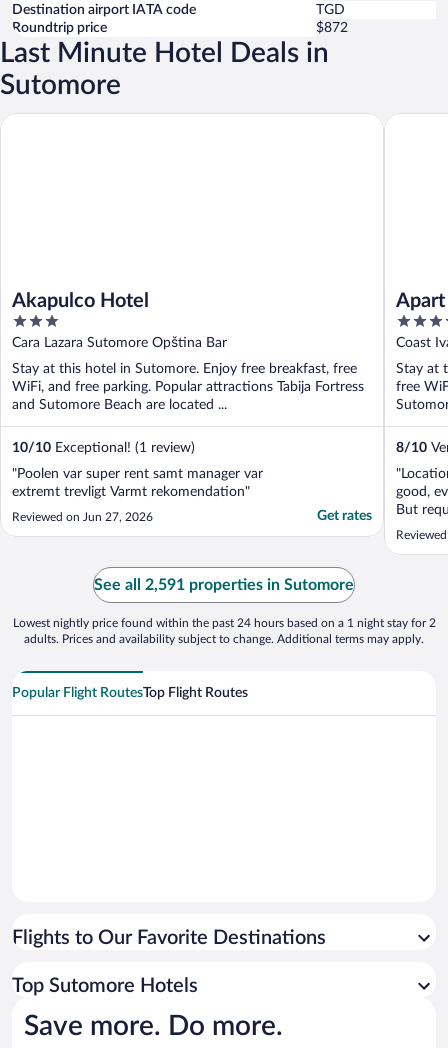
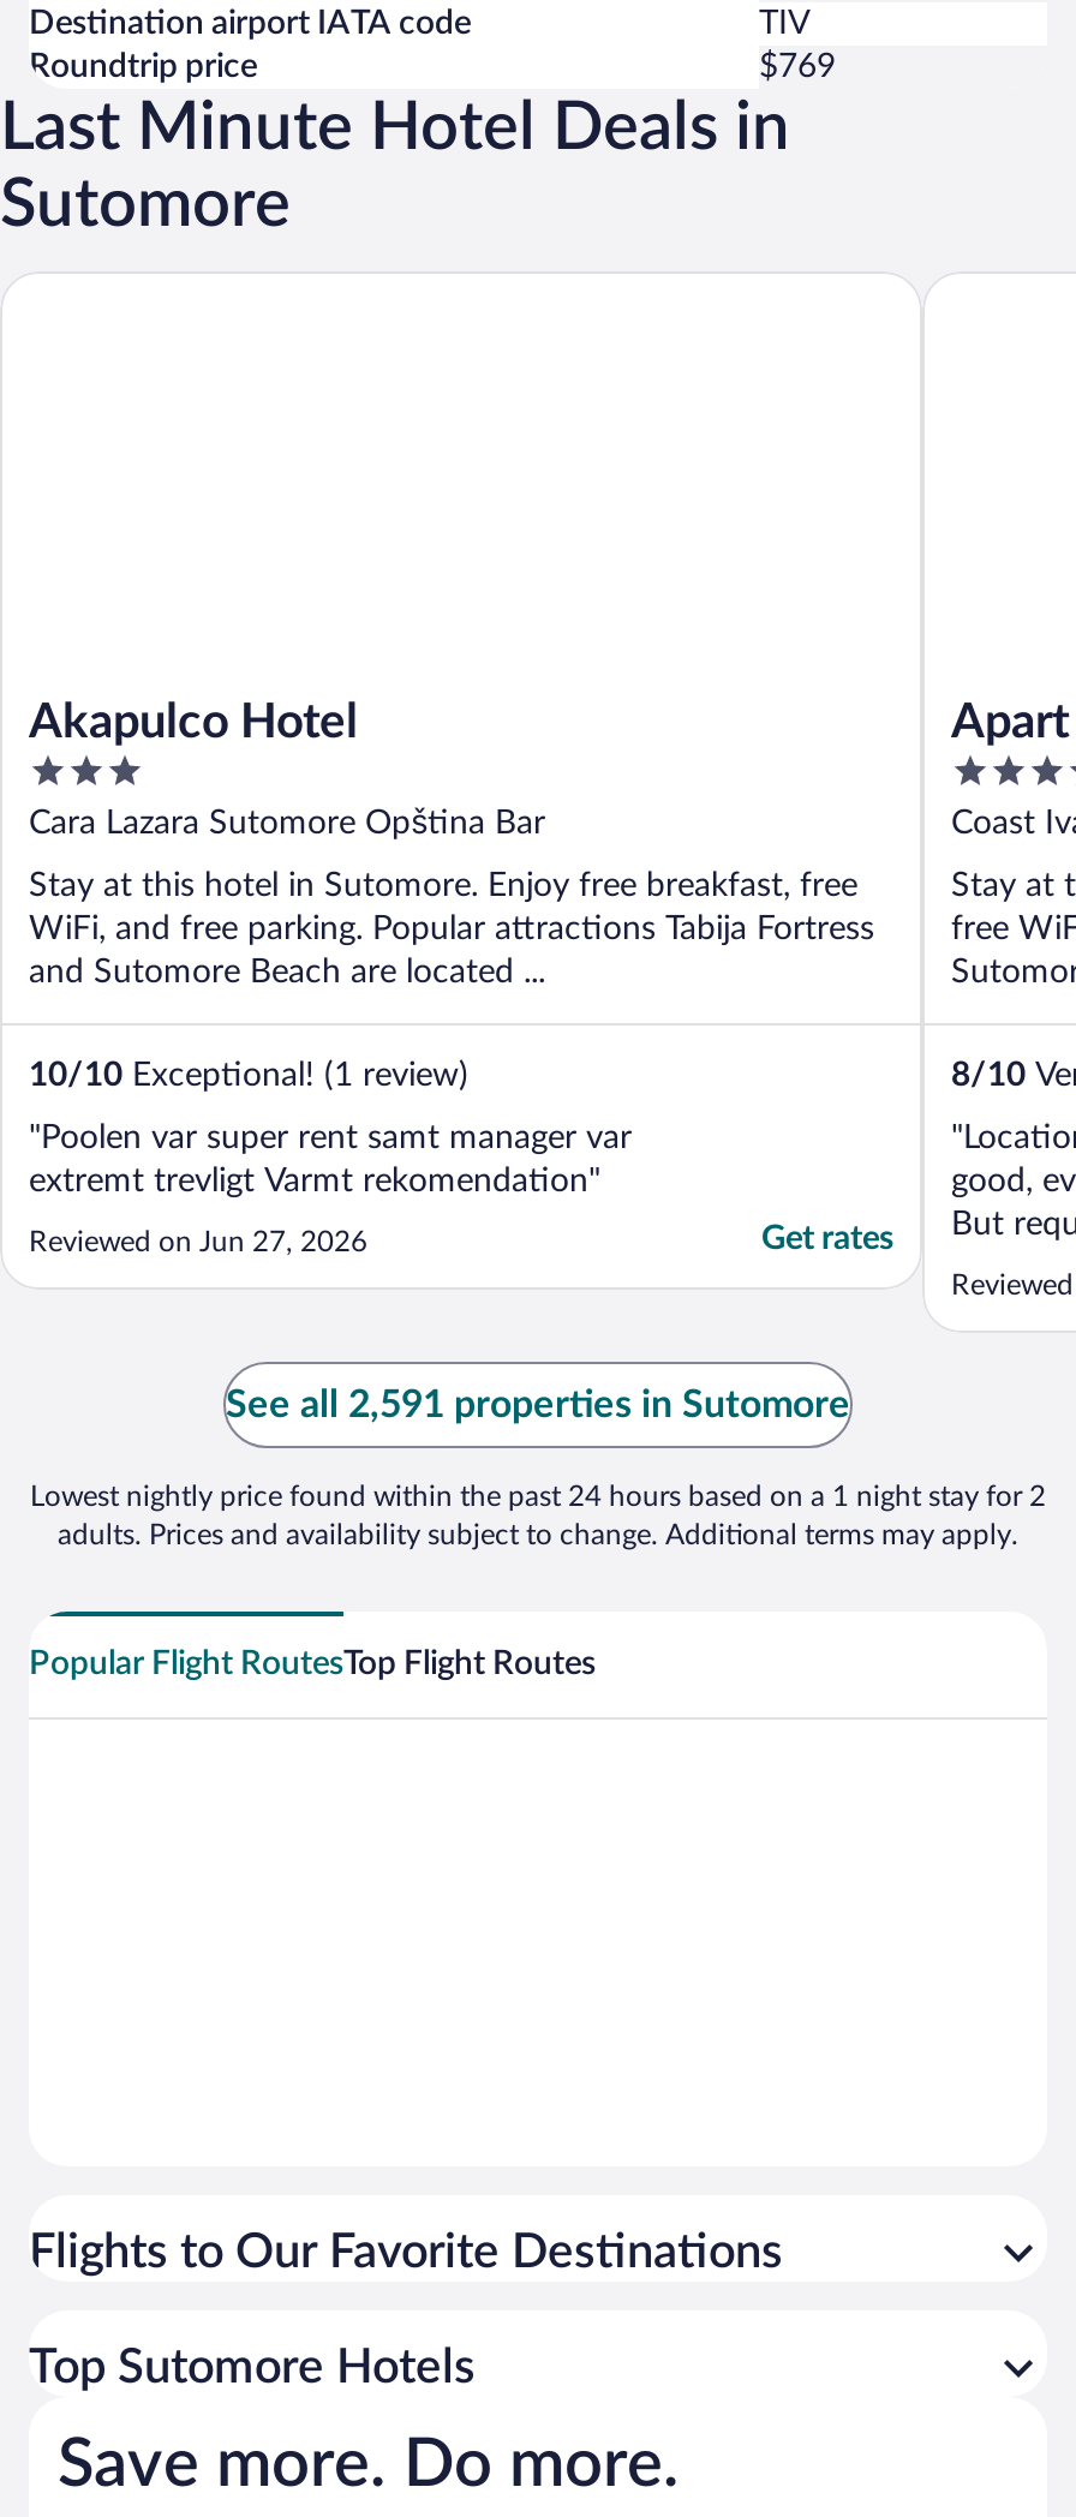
- TGD
+ TIV

- $872
+ $769
